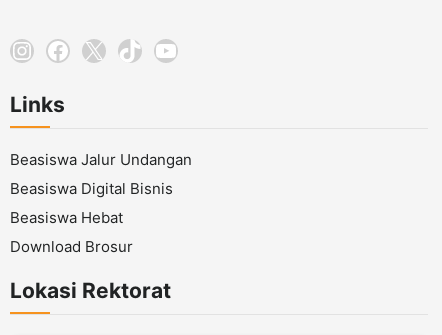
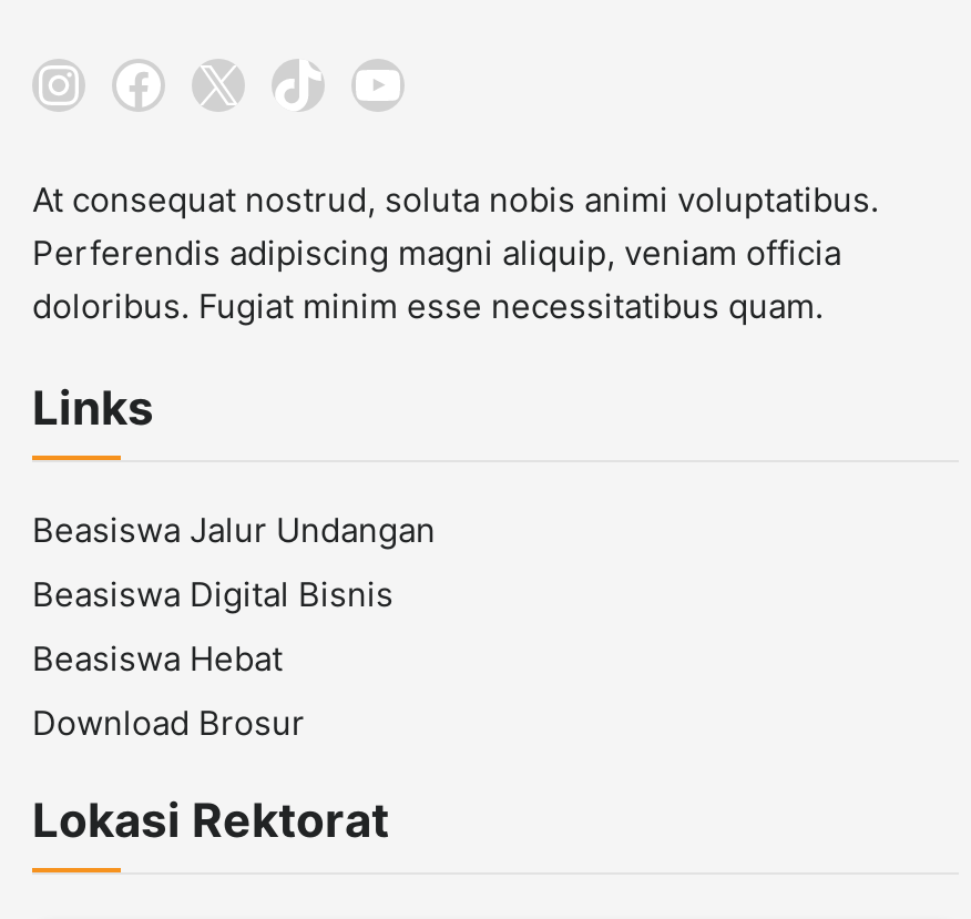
+ At consequat nostrud, soluta nobis animi voluptatibus.
+ Perferendis adipiscing magni aliquip, veniam officia
+ doloribus. Fugiat minim esse necessitatibus quam.
